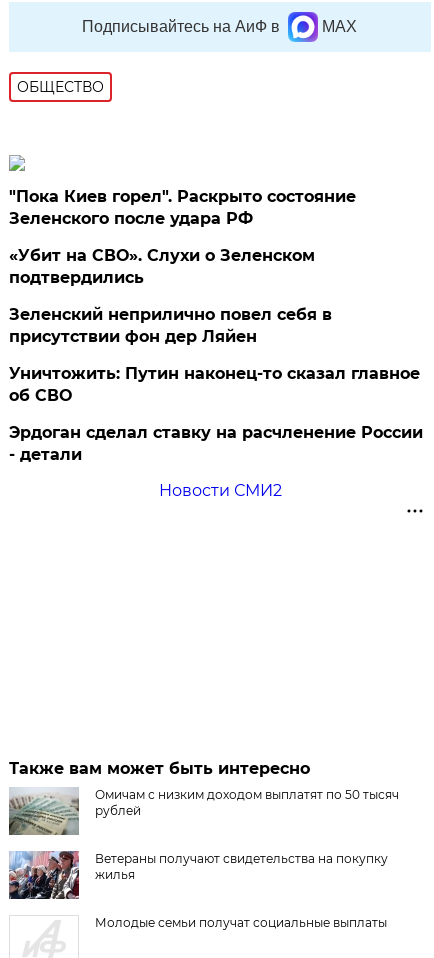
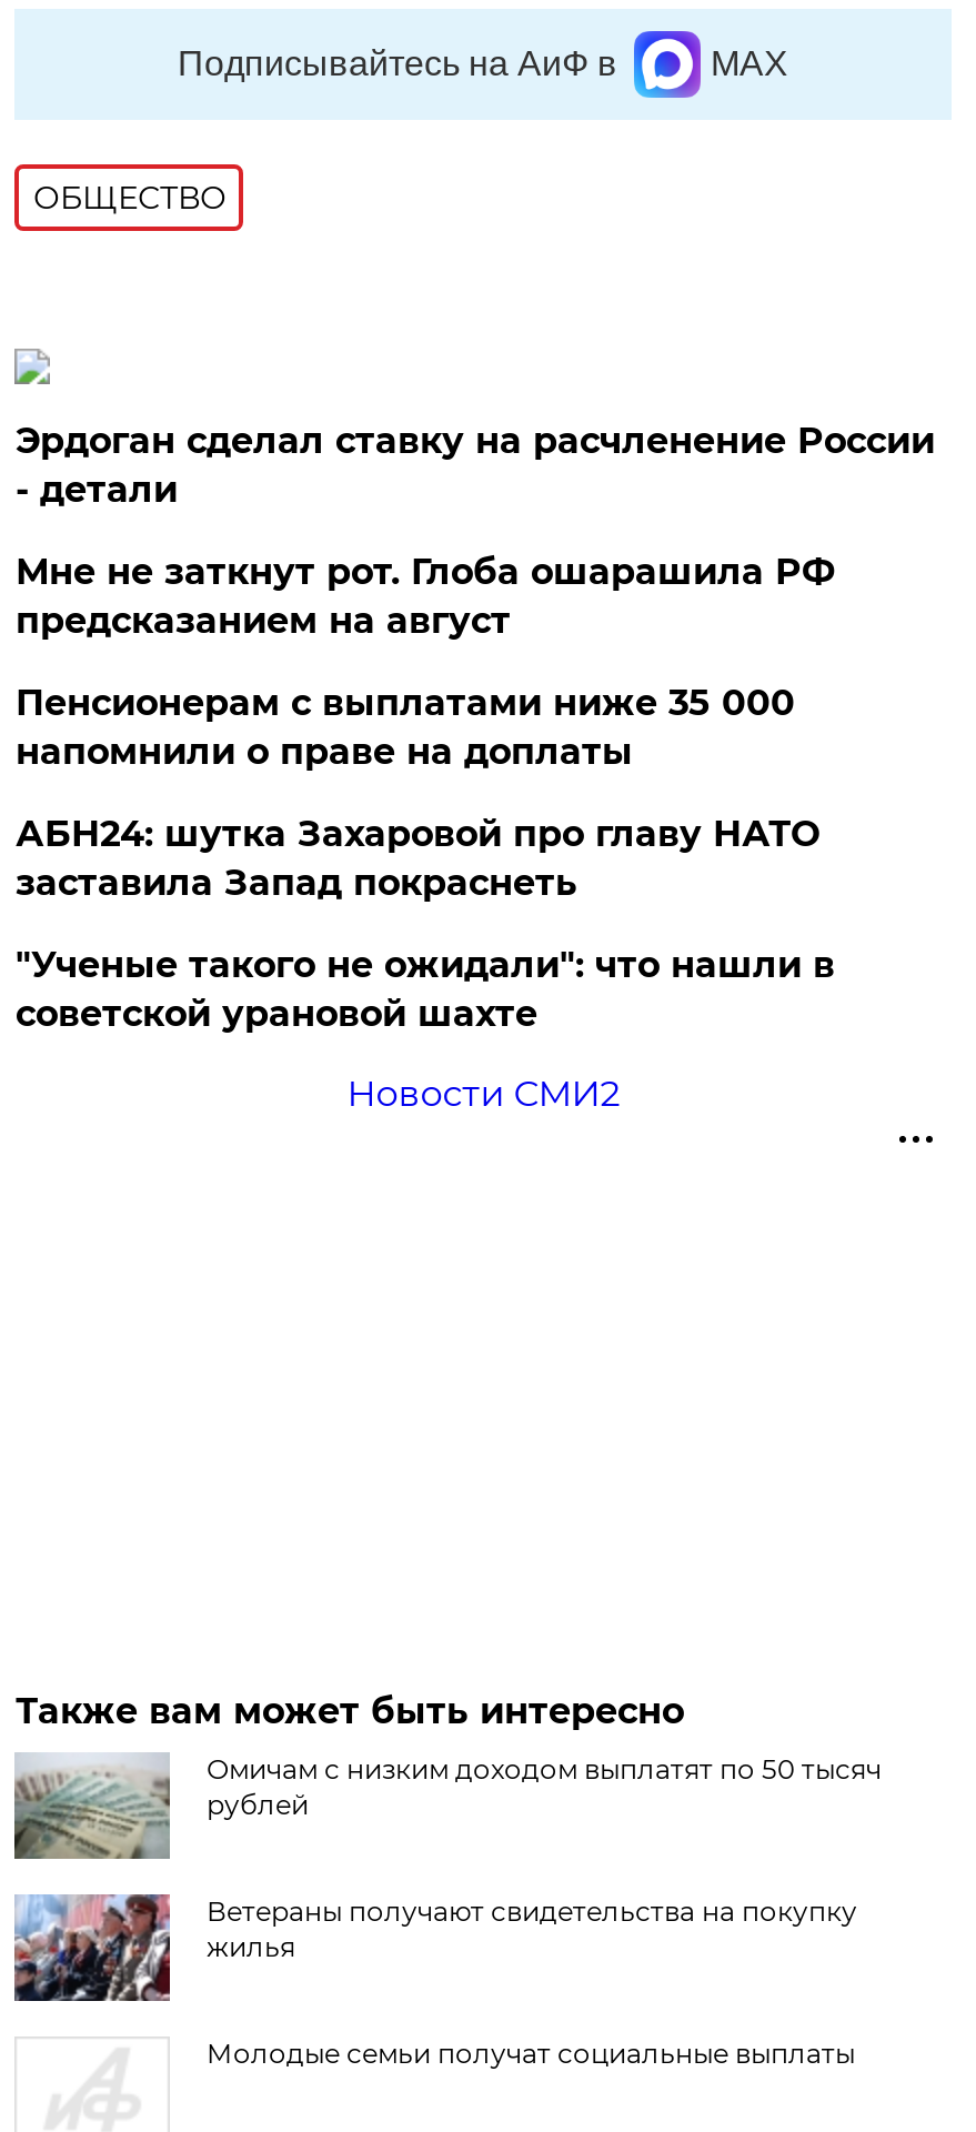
- "Пока Киев горел". Раскрыто состояние
- Зеленского после удара РФ
- «Убит на СВО». Слухи о Зеленском
- подтвердились
- Зеленский неприлично повел cебя в
- присутствии фон дер Ляйен
- Уничтожить: Путин наконец-то сказал главное
- об СВО

moved up: Эрдоган сделал ставку на расчленение России | - детали

+ Мне не заткнут рот. Глоба ошарашила РФ
+ предсказанием на август
+ Пенсионерам с выплатами ниже 35 000
+ напомнили о праве на доплаты
+ АБН24: шутка Захаровой про главу НАТО
+ заставила Запад покраснеть
+ "Ученые такого не ожидали": что нашли в
+ советской урановой шахте
